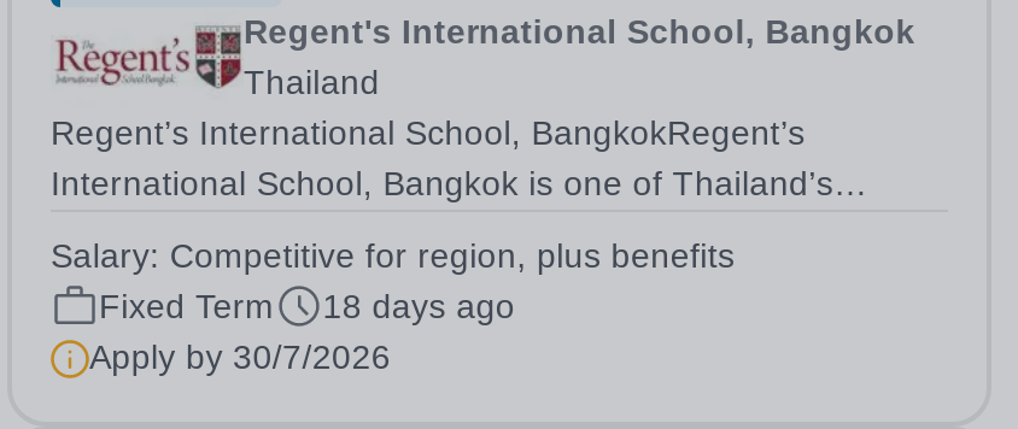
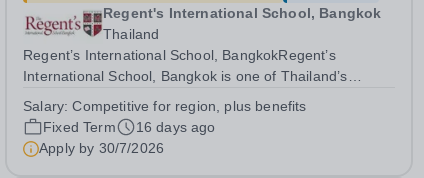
- Fixed Term 18 days ago
+ Fixed Term 16 days ago
